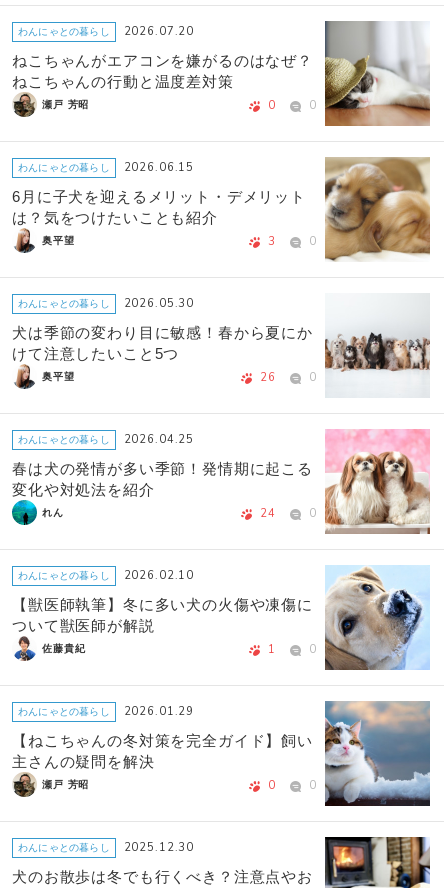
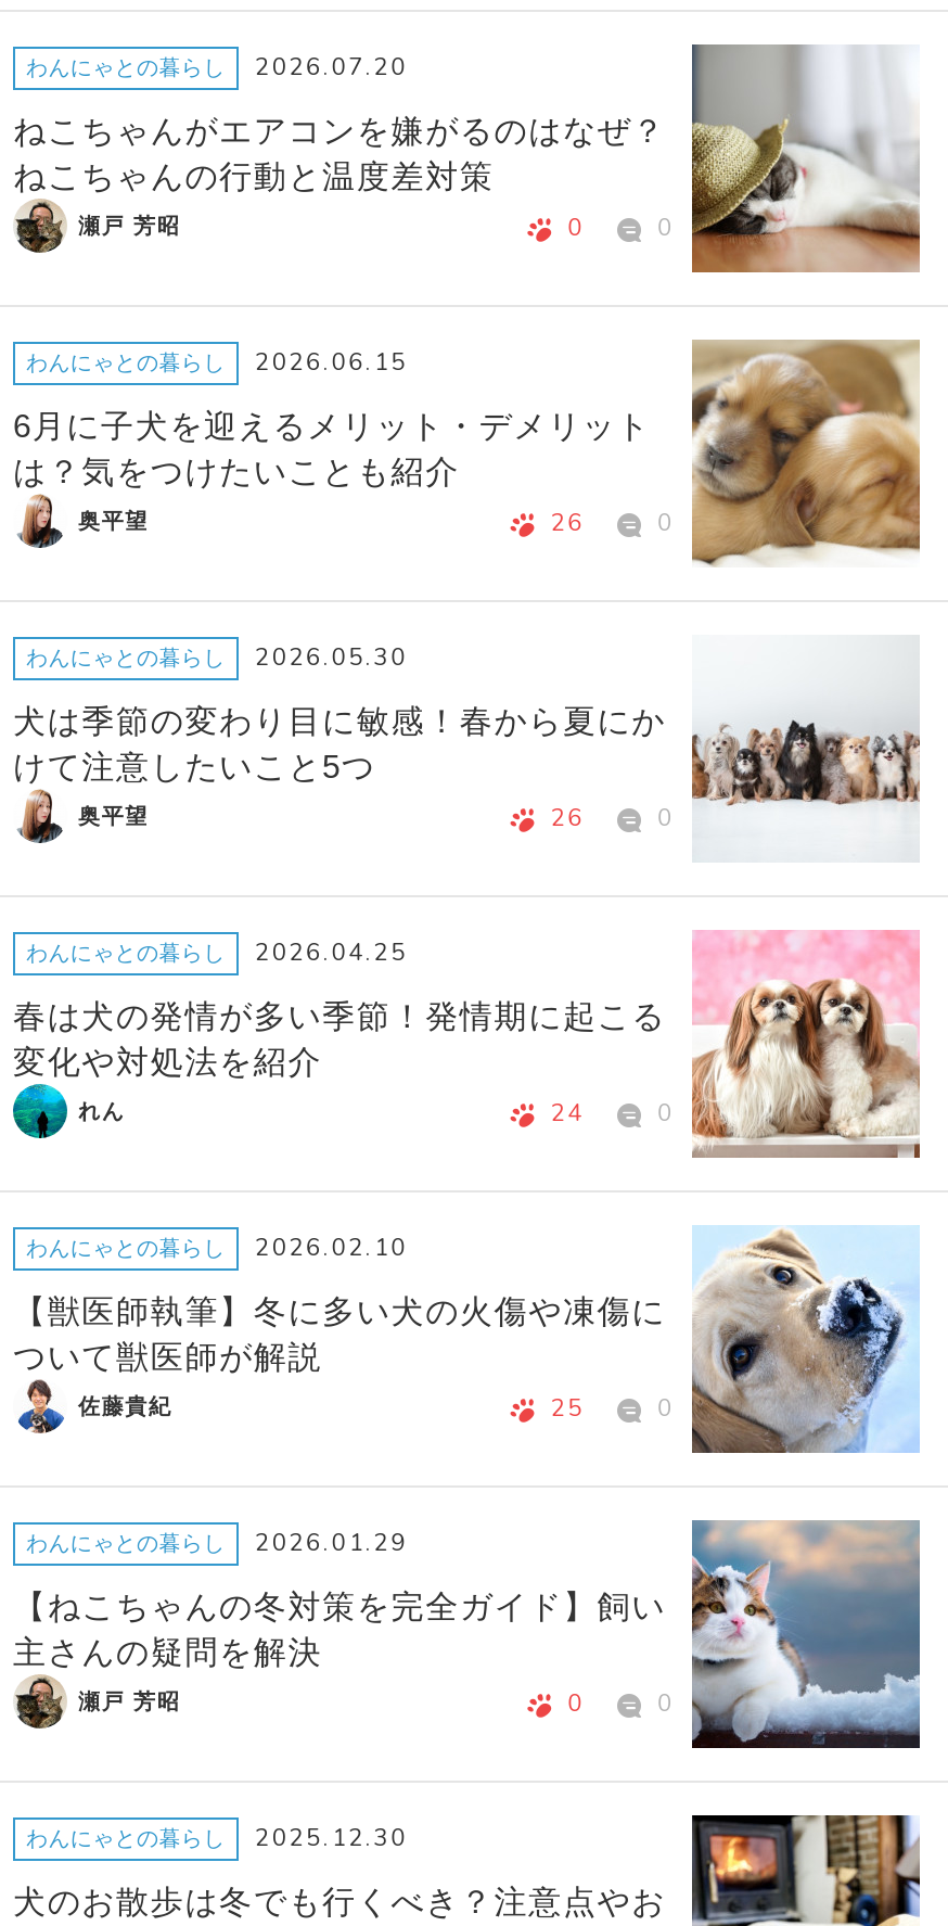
- 3
+ 26

- 1
+ 25
